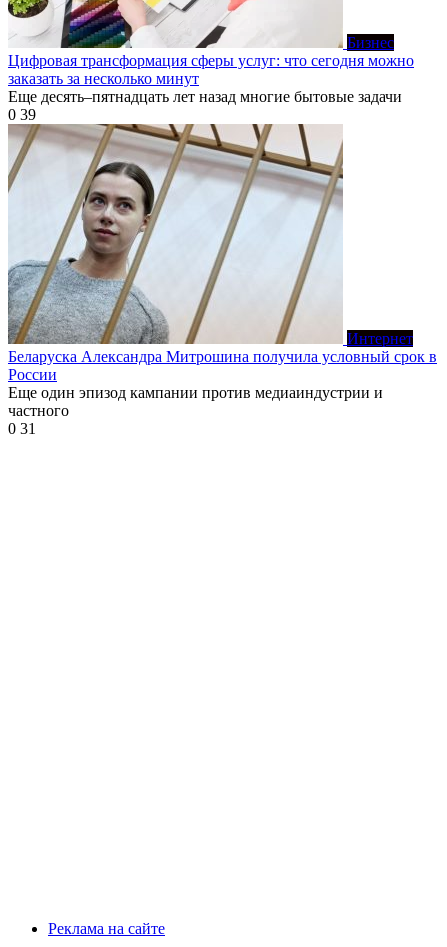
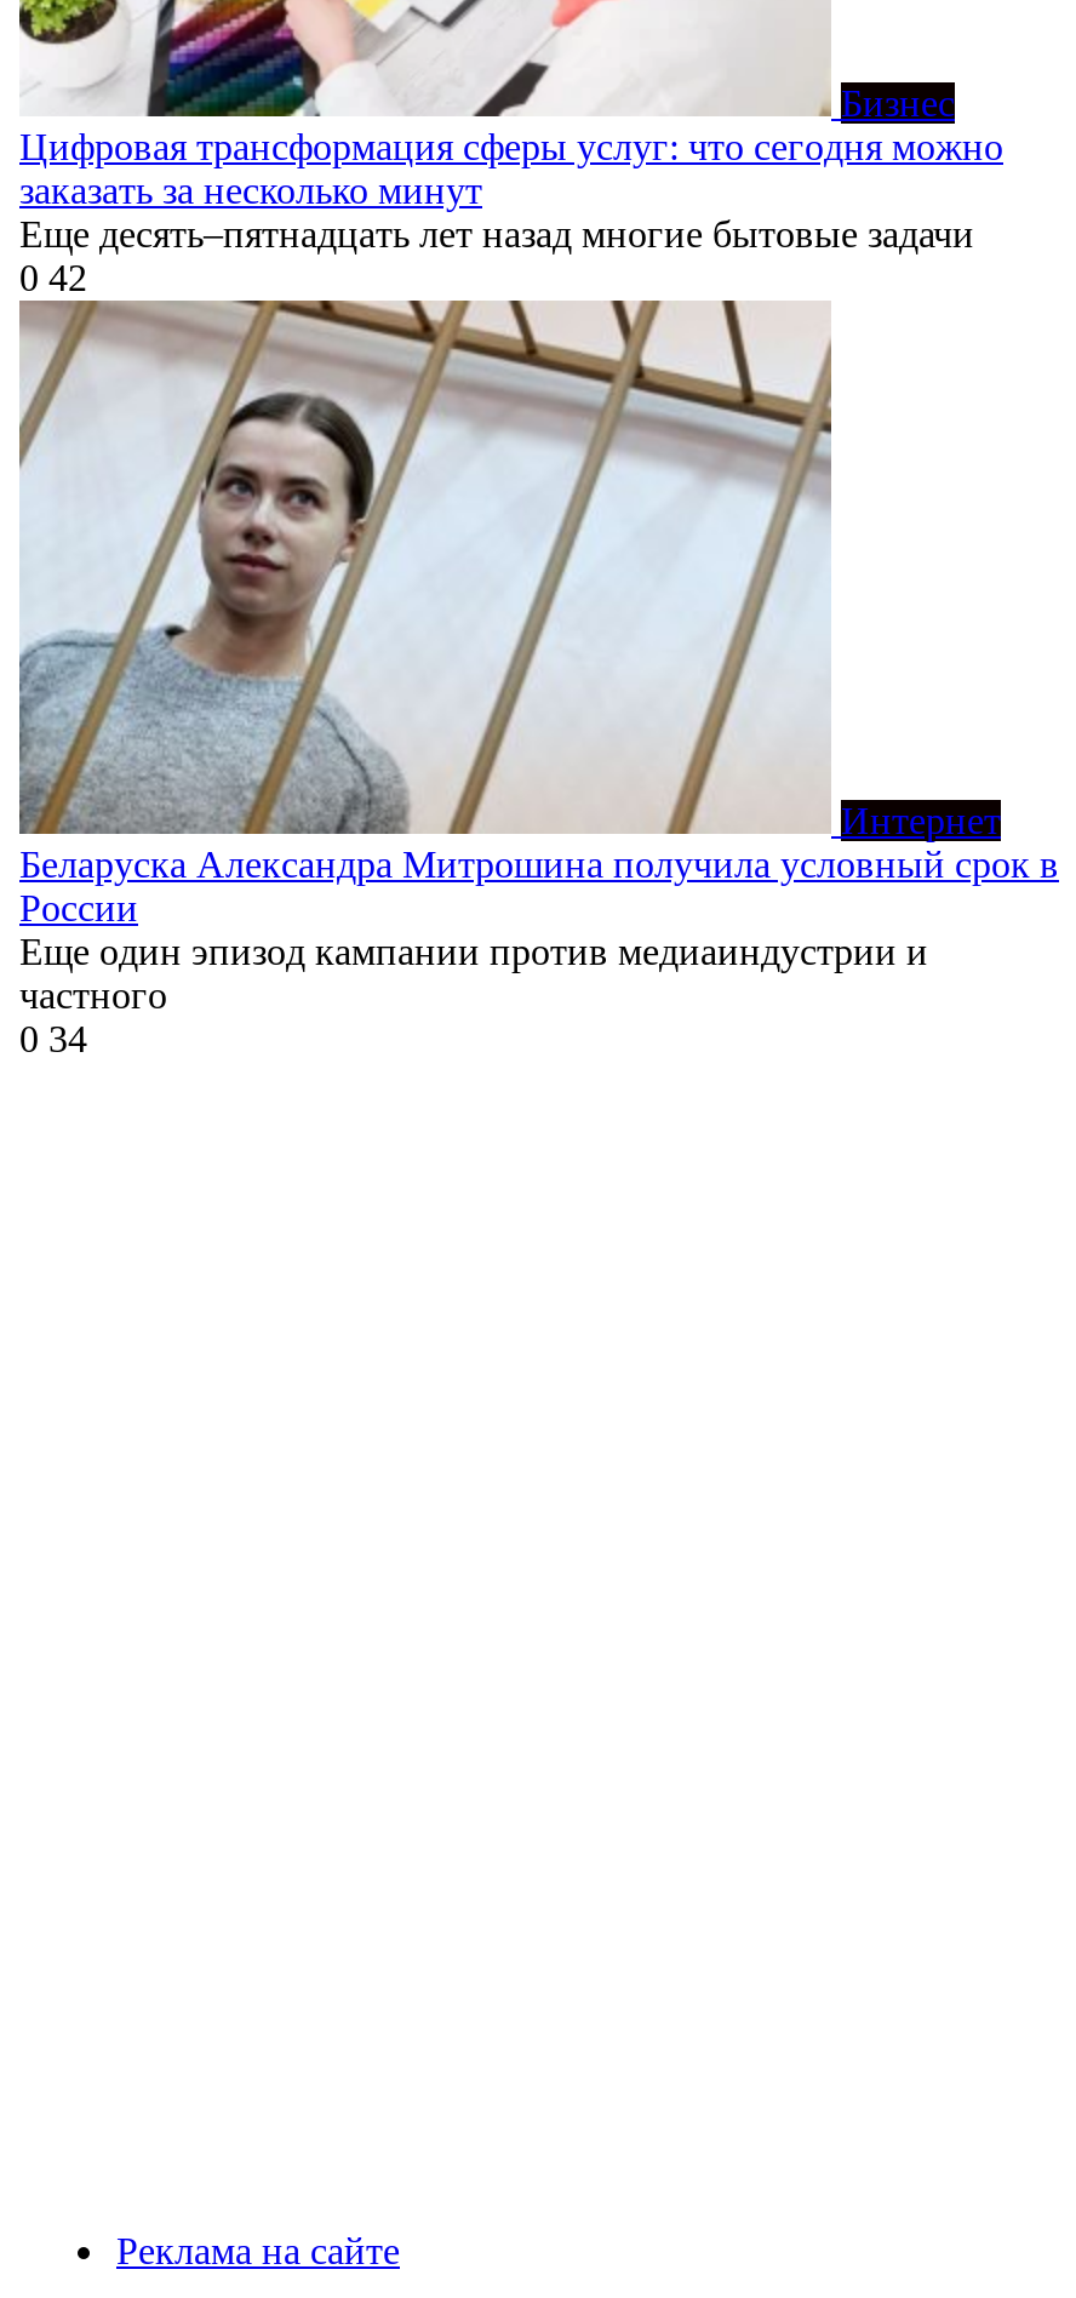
- 0 39
+ 0 42

- 0 31
+ 0 34
